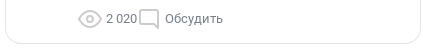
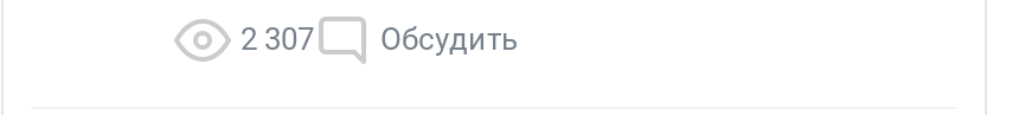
- 2 020 Обсудить
+ 2 307 Обсудить
